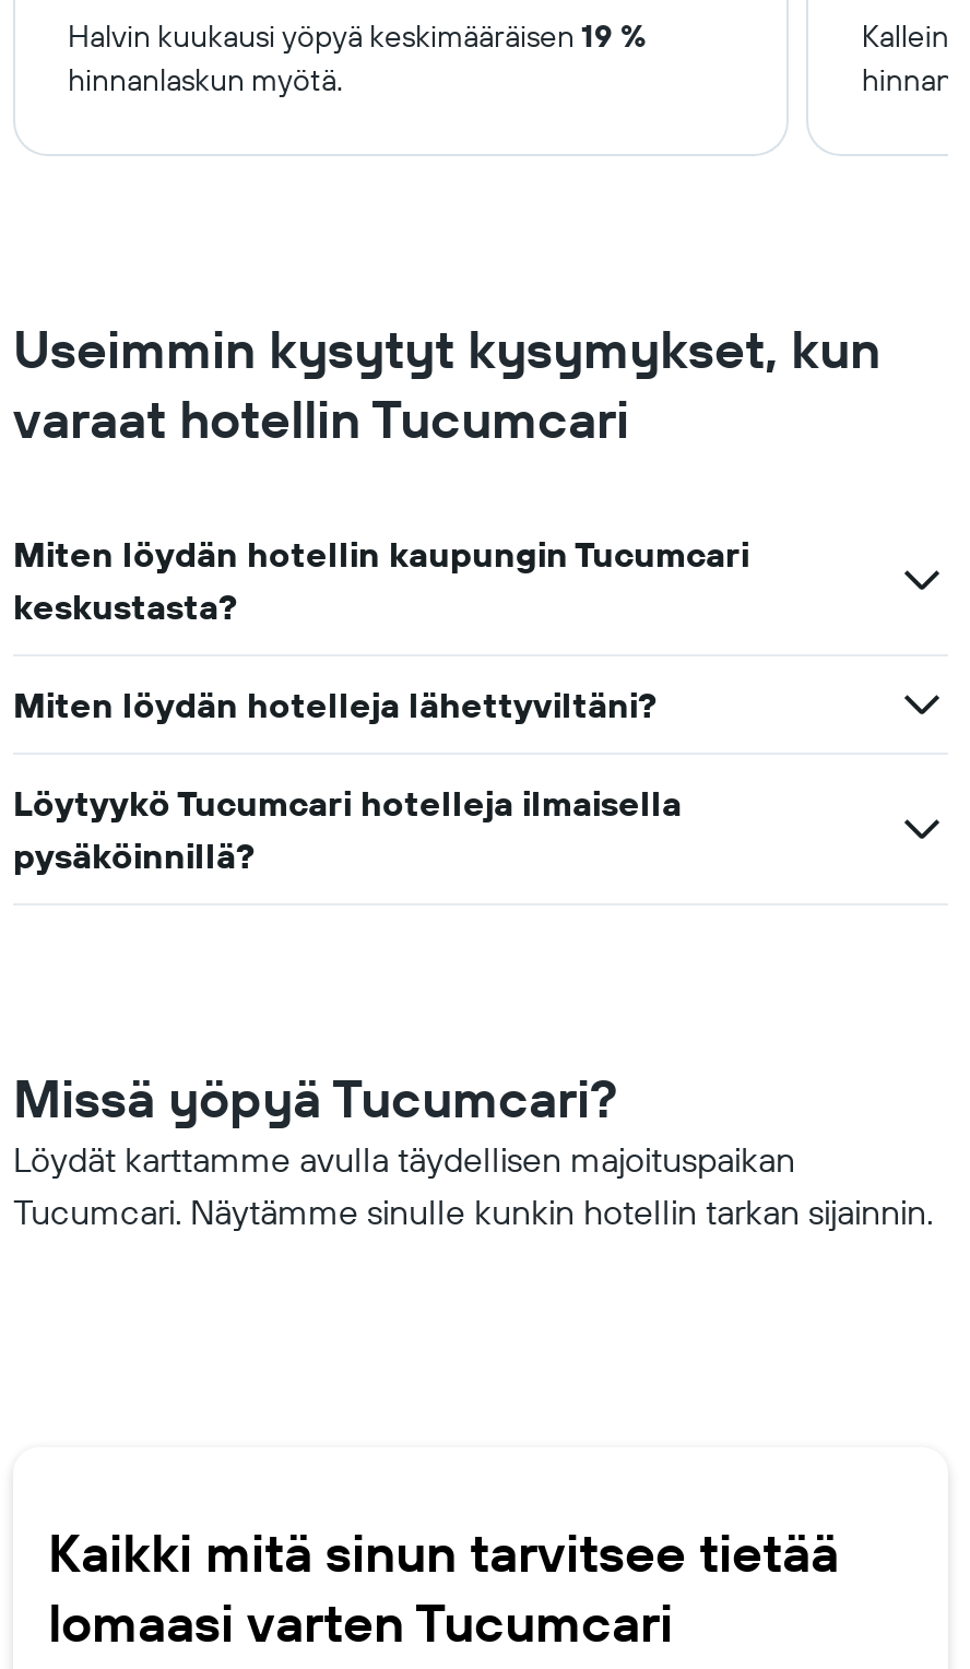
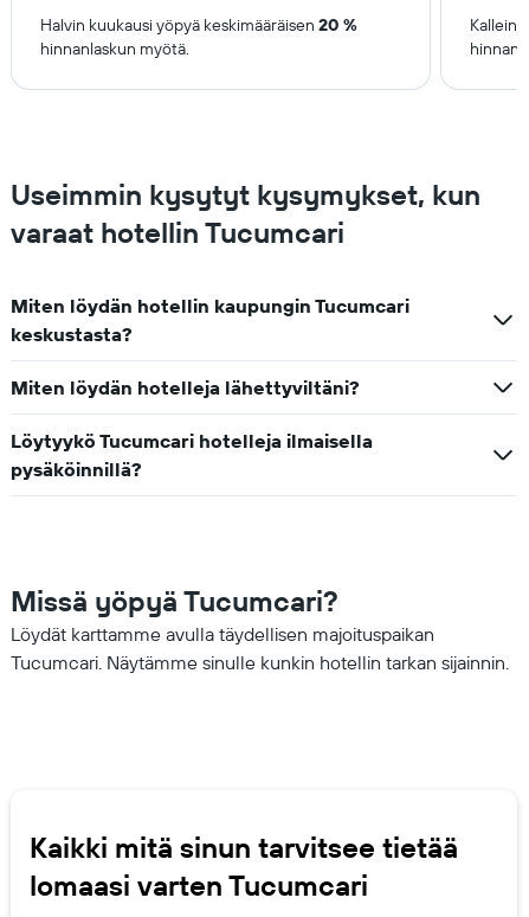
- Halvin kuukausi yöpyä keskimääräisen 19 %
+ Halvin kuukausi yöpyä keskimääräisen 20 %
